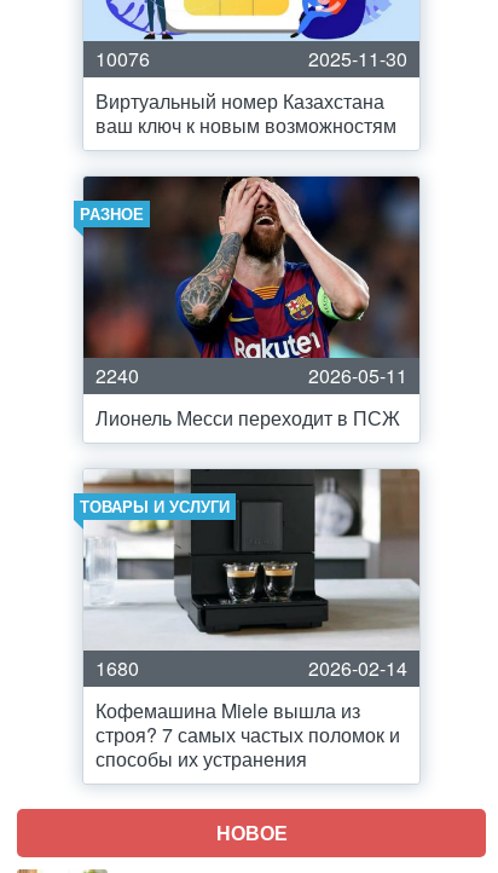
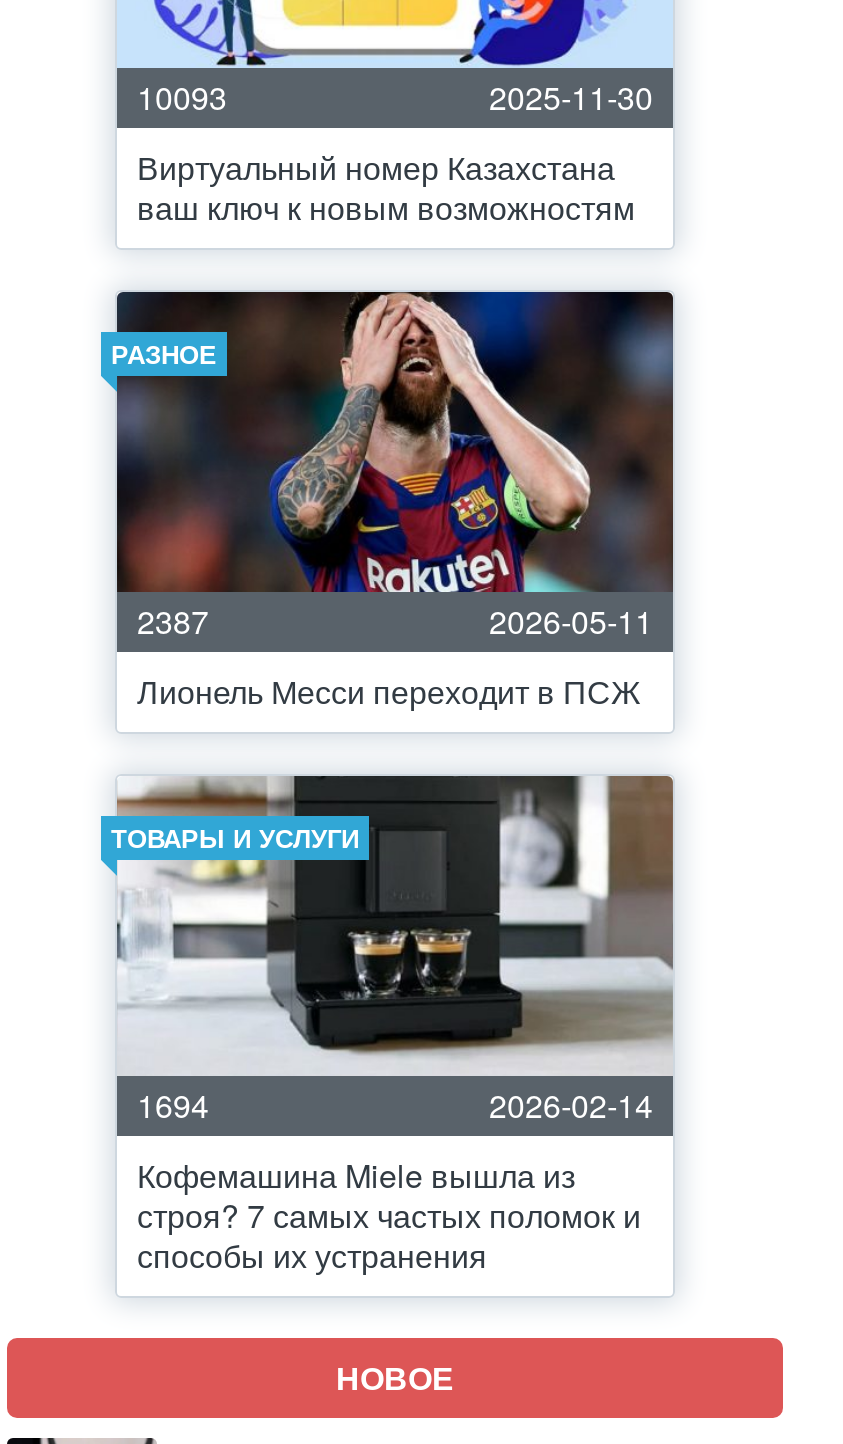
- 10076
+ 10093

- 2240
+ 2387

- 1680
+ 1694
